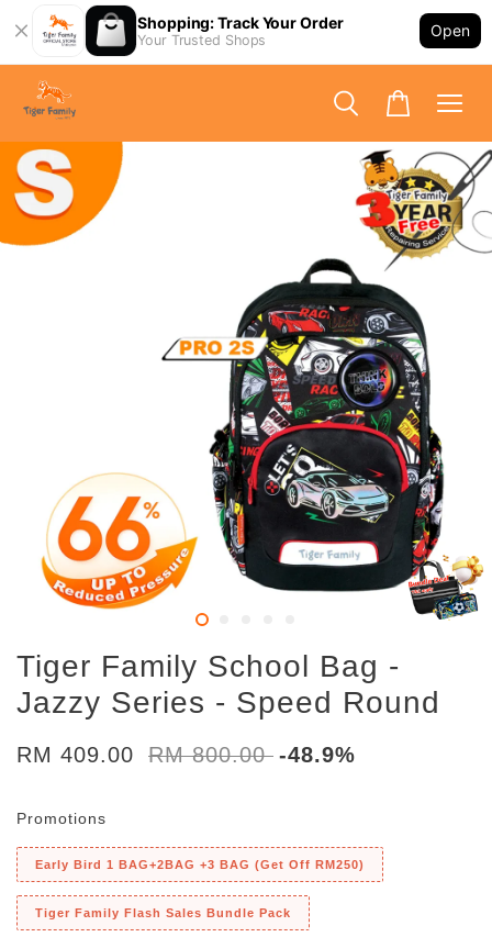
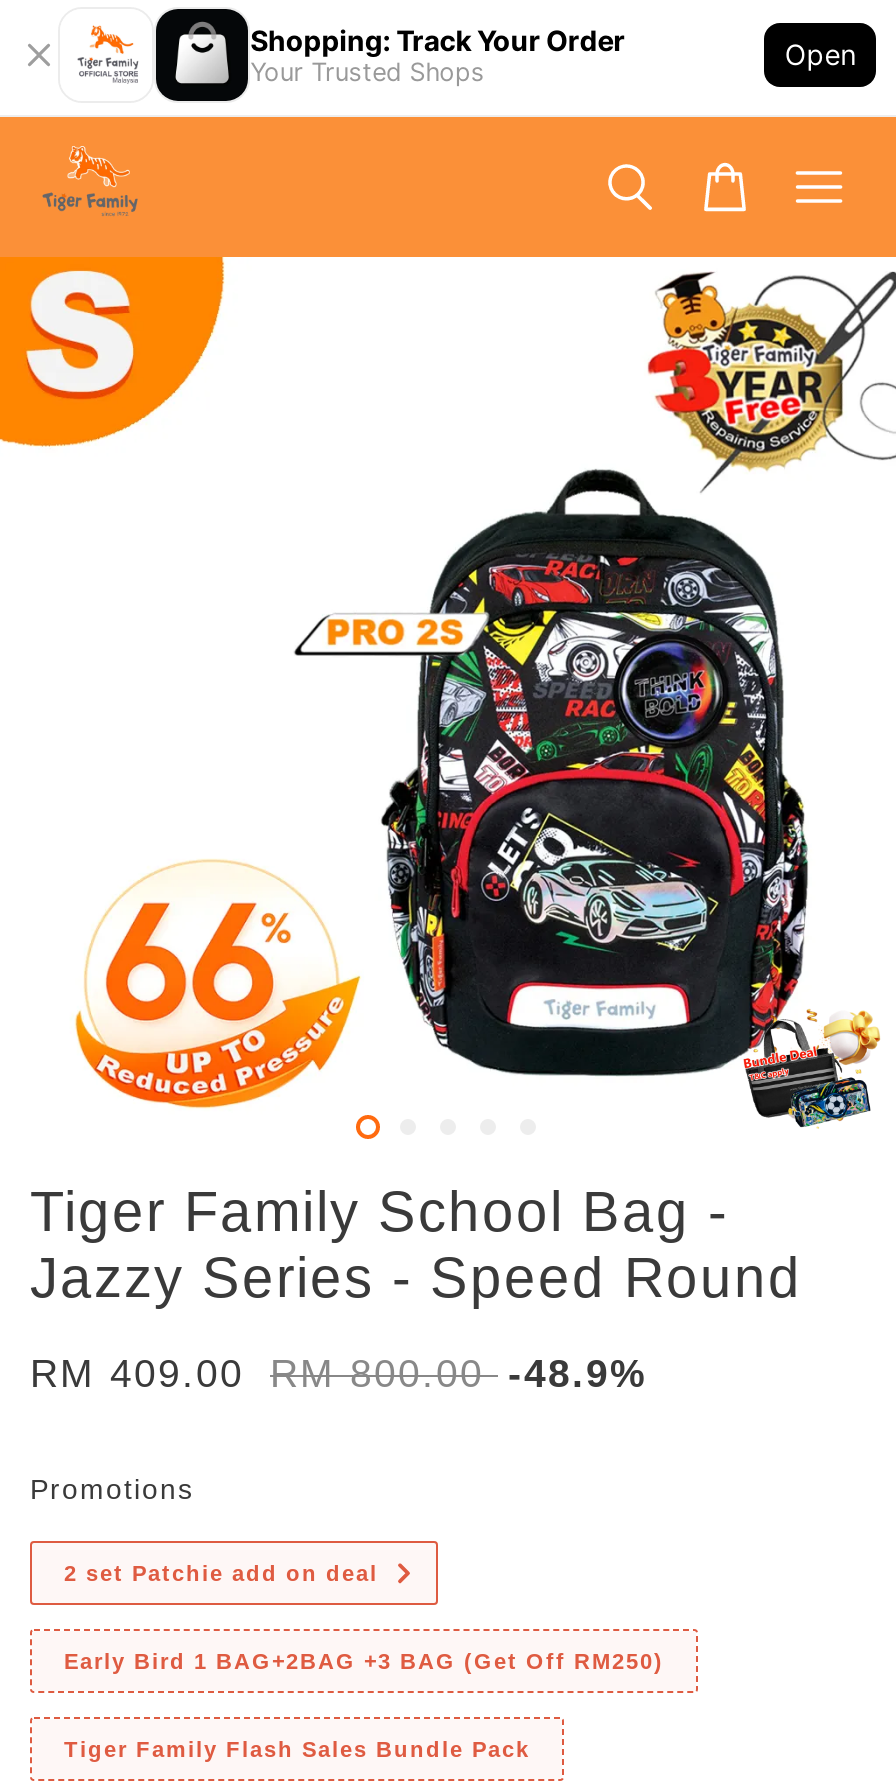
+ 2 set Patchie add on deal
